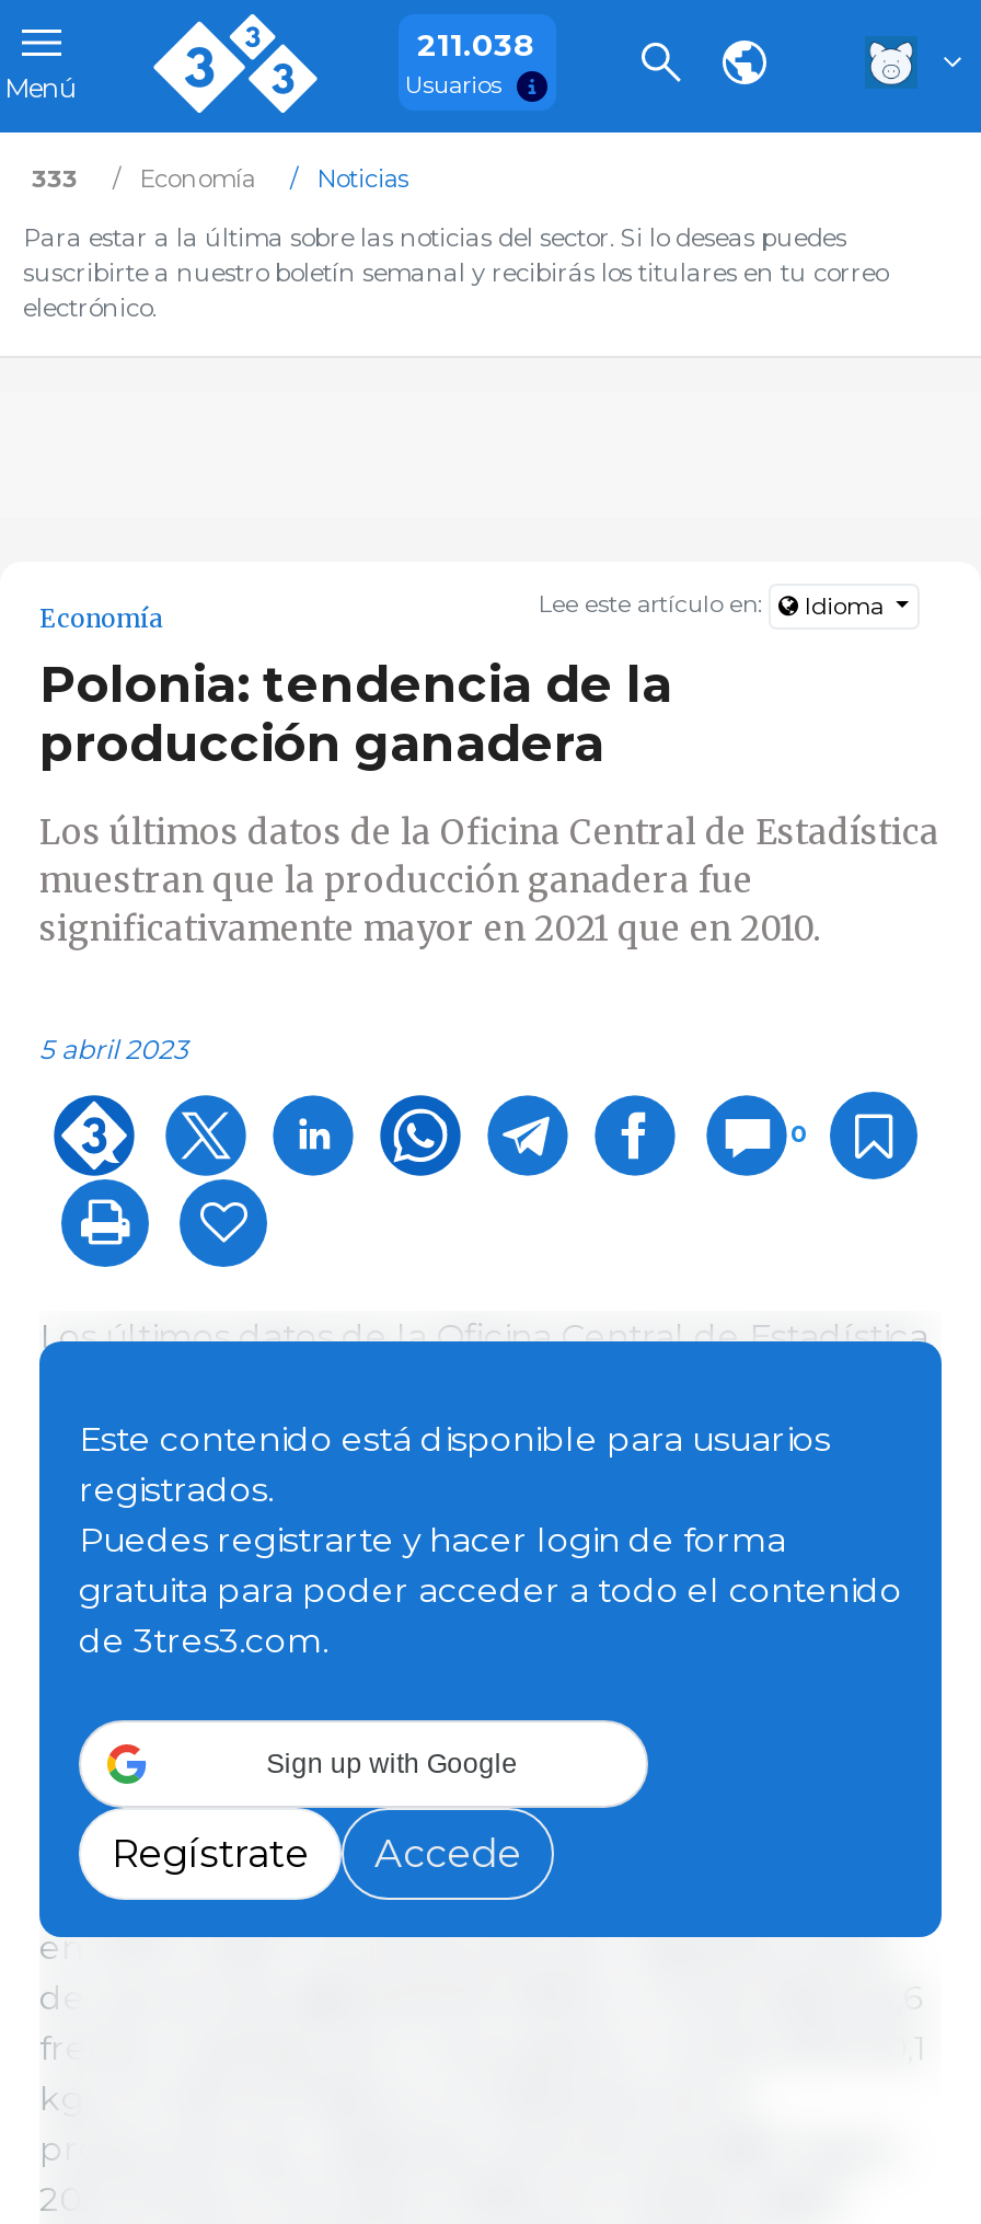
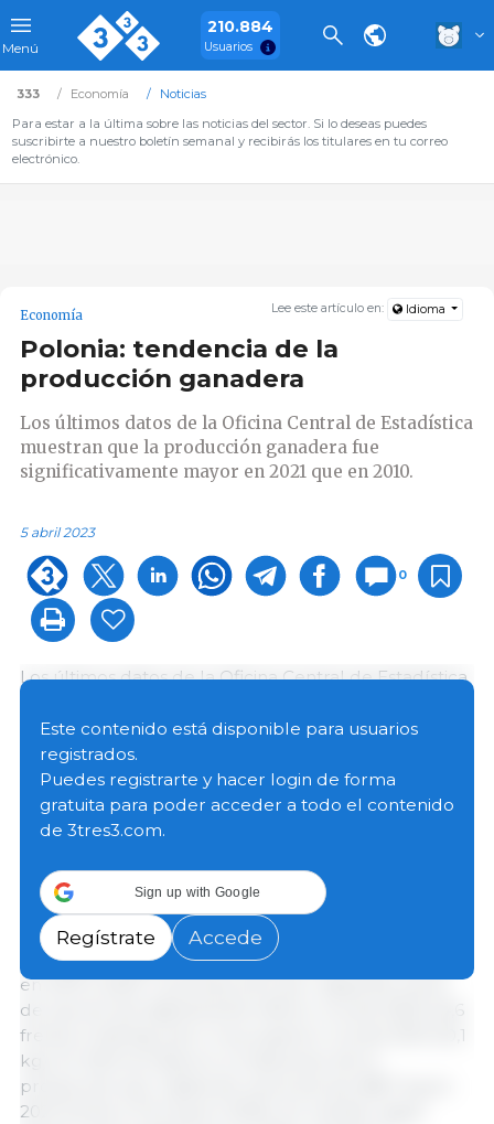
- 211.038
+ 210.884
